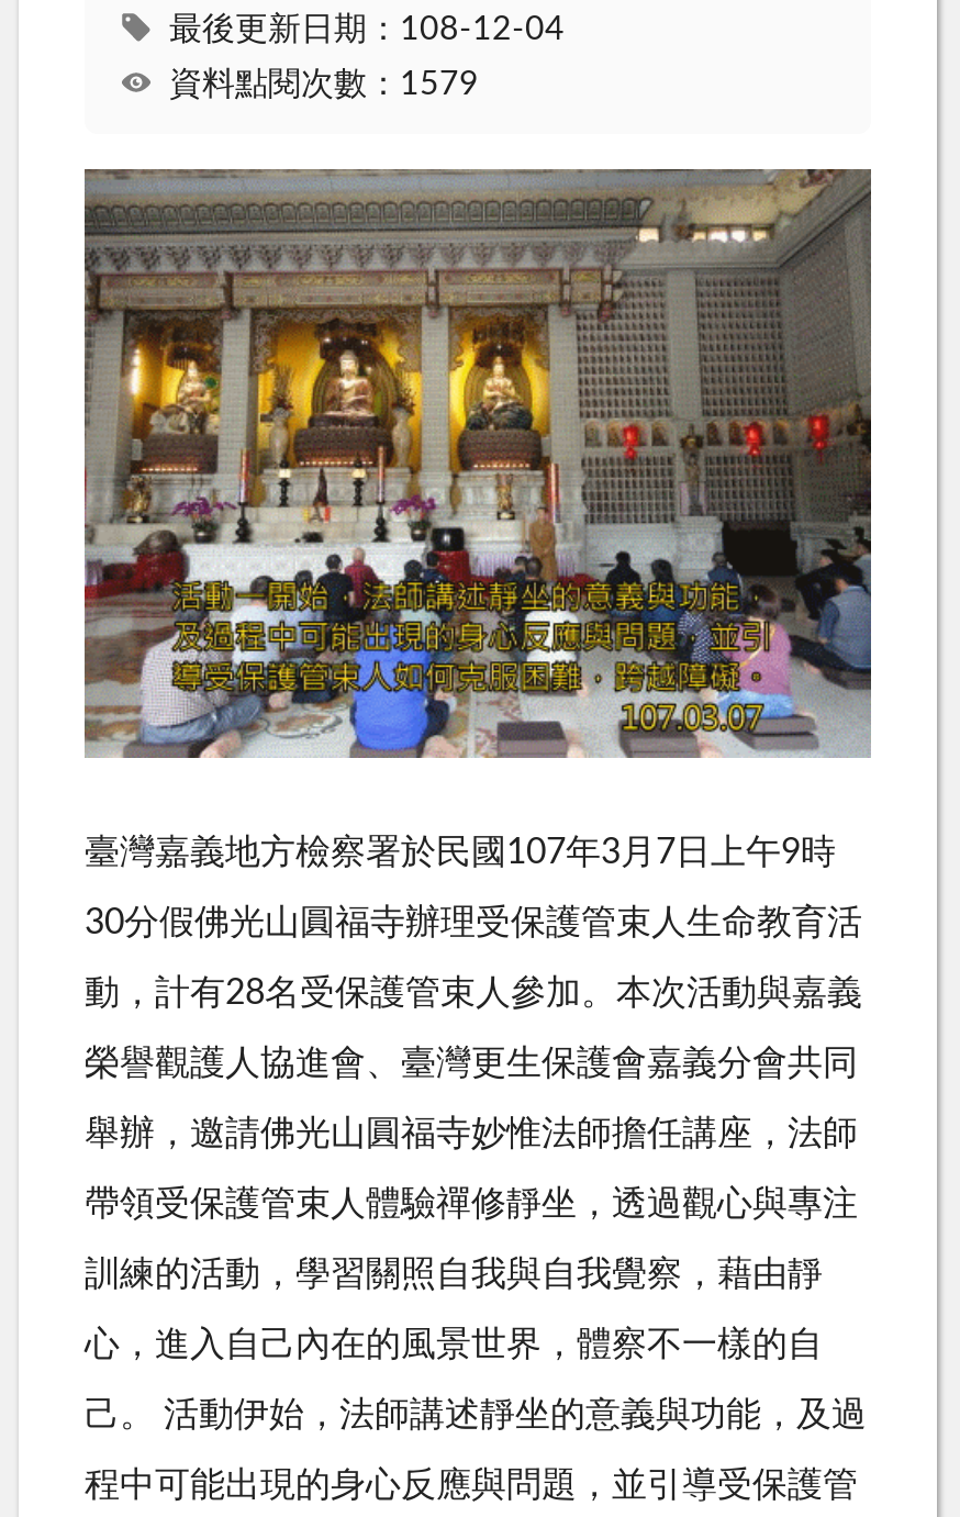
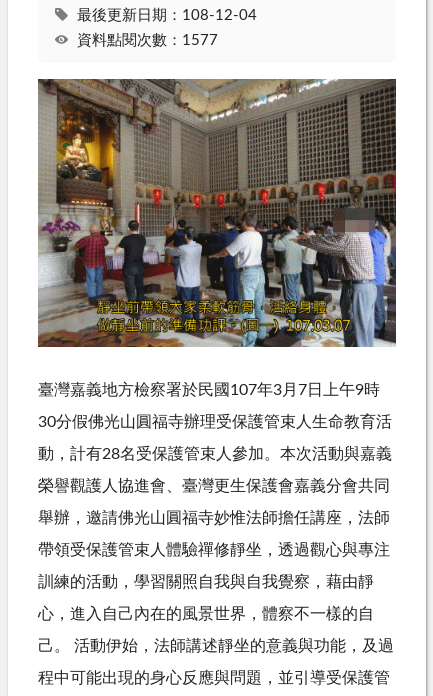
- 資料點閱次數：1579
+ 資料點閱次數：1577

- [image]
+ [image]
